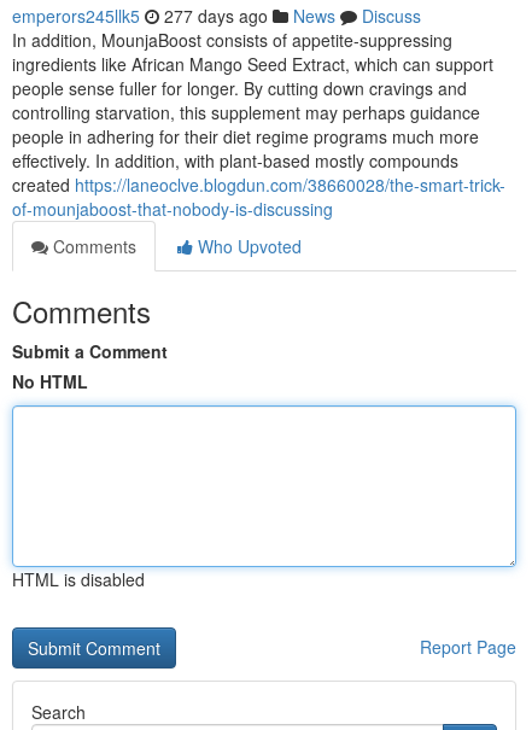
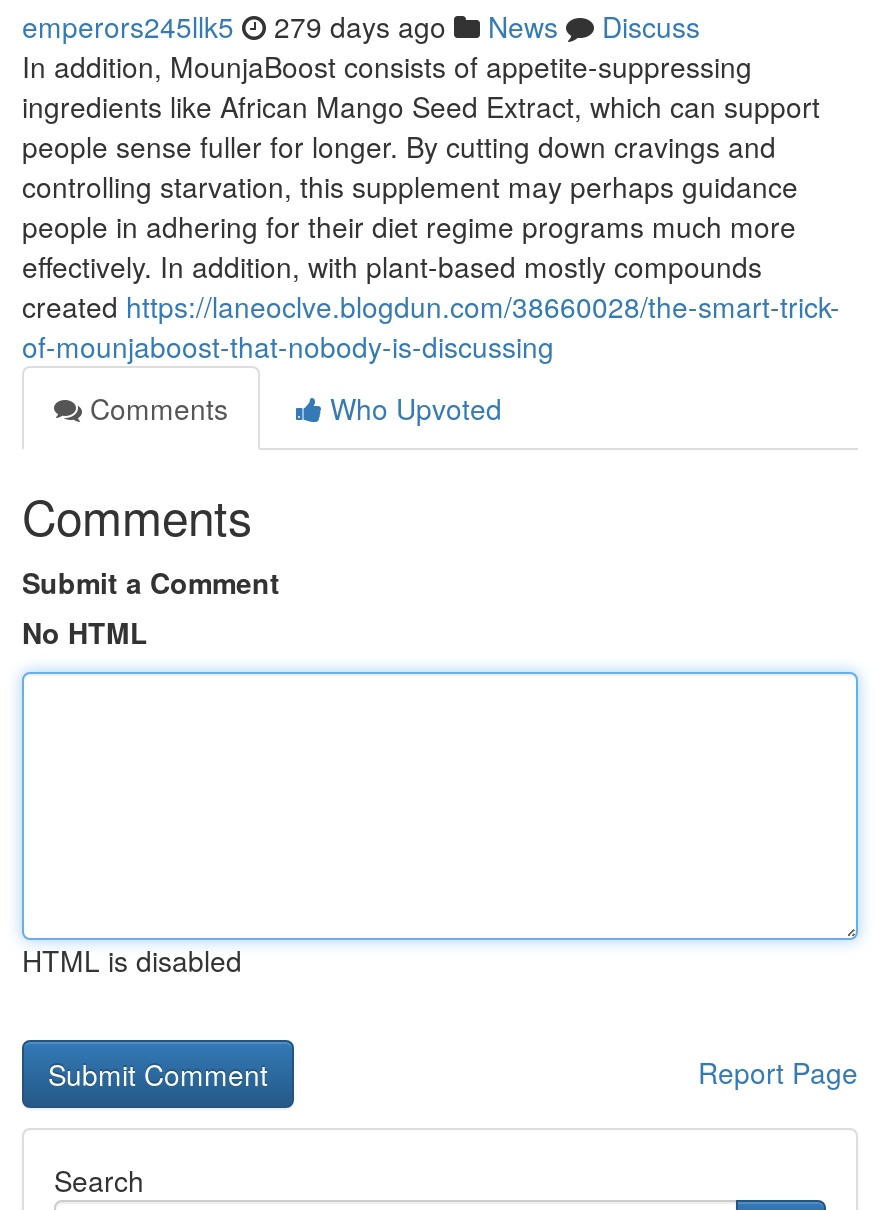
- emperors245llk5 277 days ago News Discuss
+ emperors245llk5 279 days ago News Discuss
